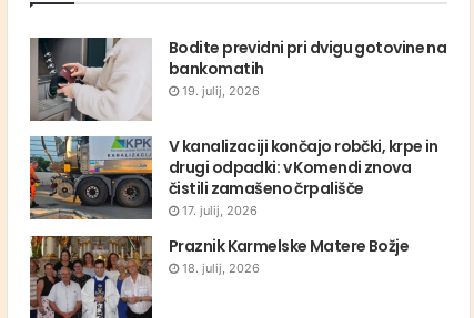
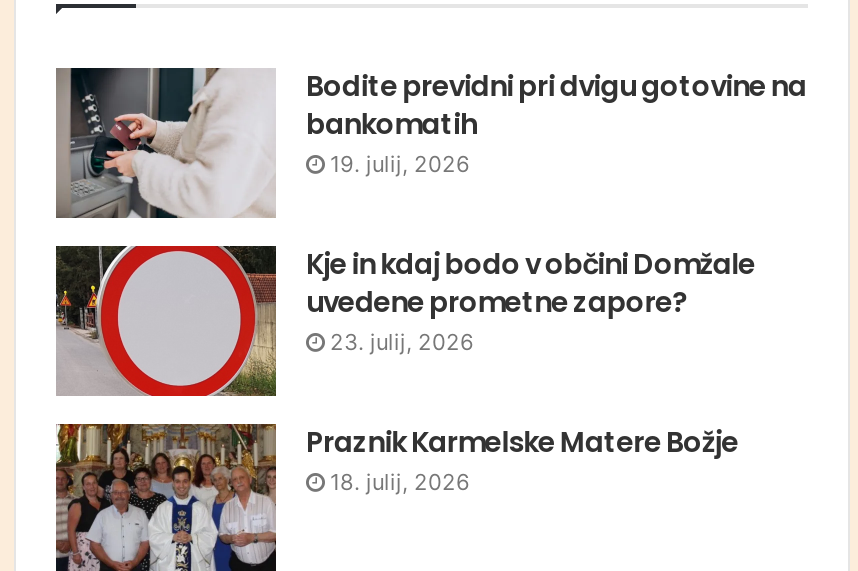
- [image]
- V kanalizaciji končajo robčki, krpe in
- drugi odpadki: v Komendi znova
- čistili zamašeno črpališče
- 17. julij, 2026
+ [image]
+ Kje in kdaj bodo v občini Domžale
+ uvedene prometne zapore?
+ 23. julij, 2026
